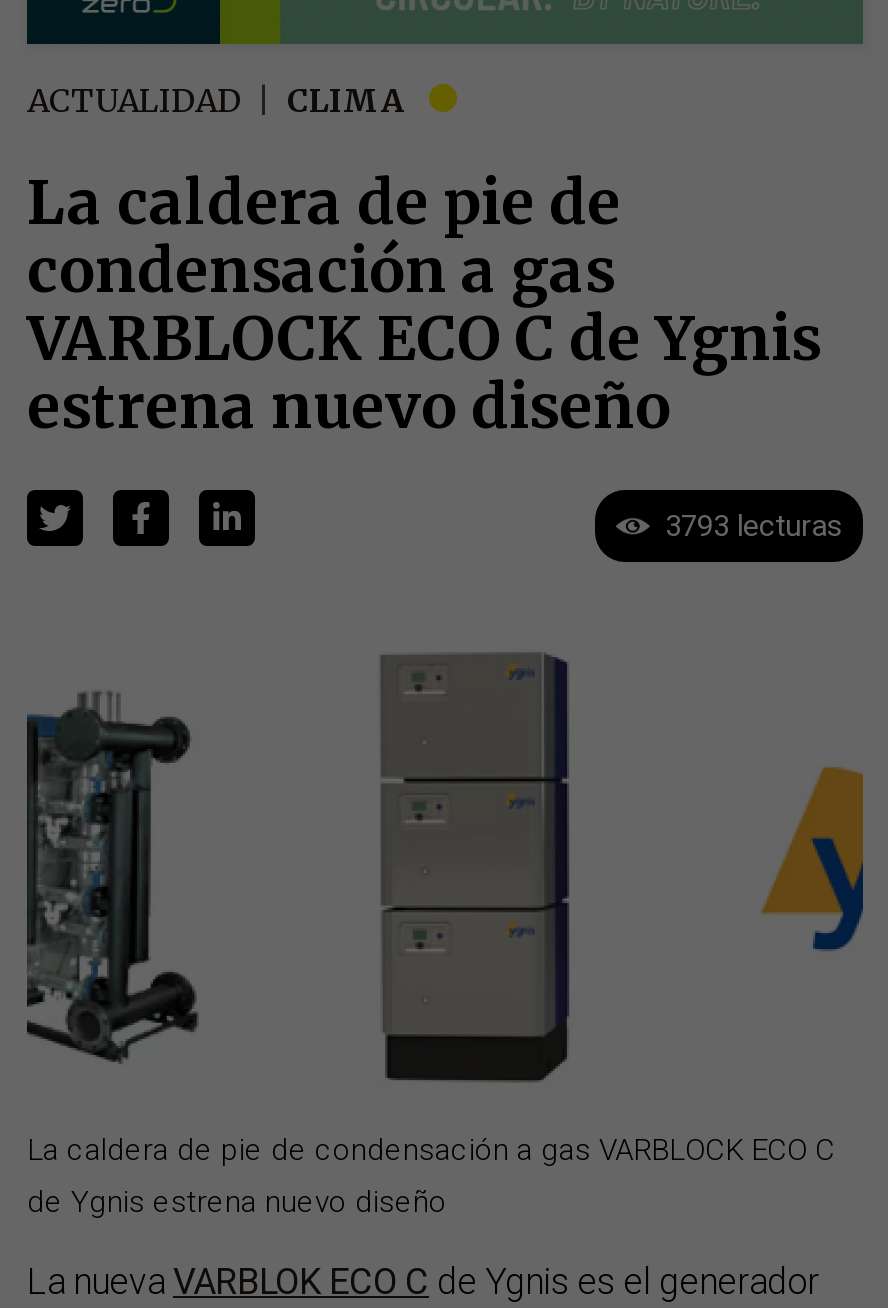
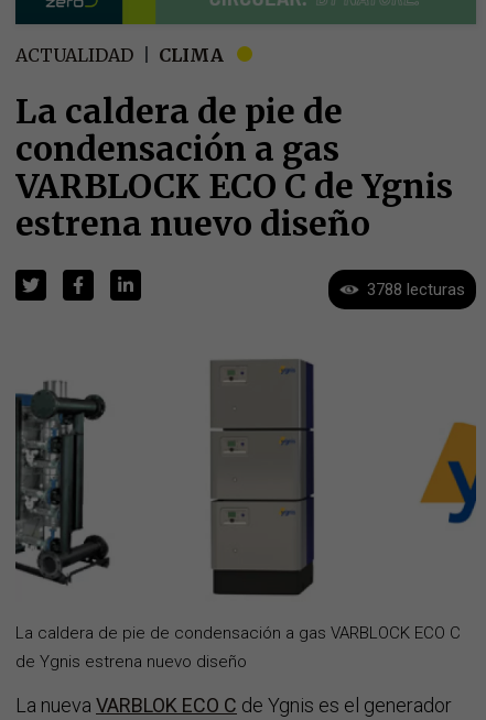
- 3793 lecturas
+ 3788 lecturas
